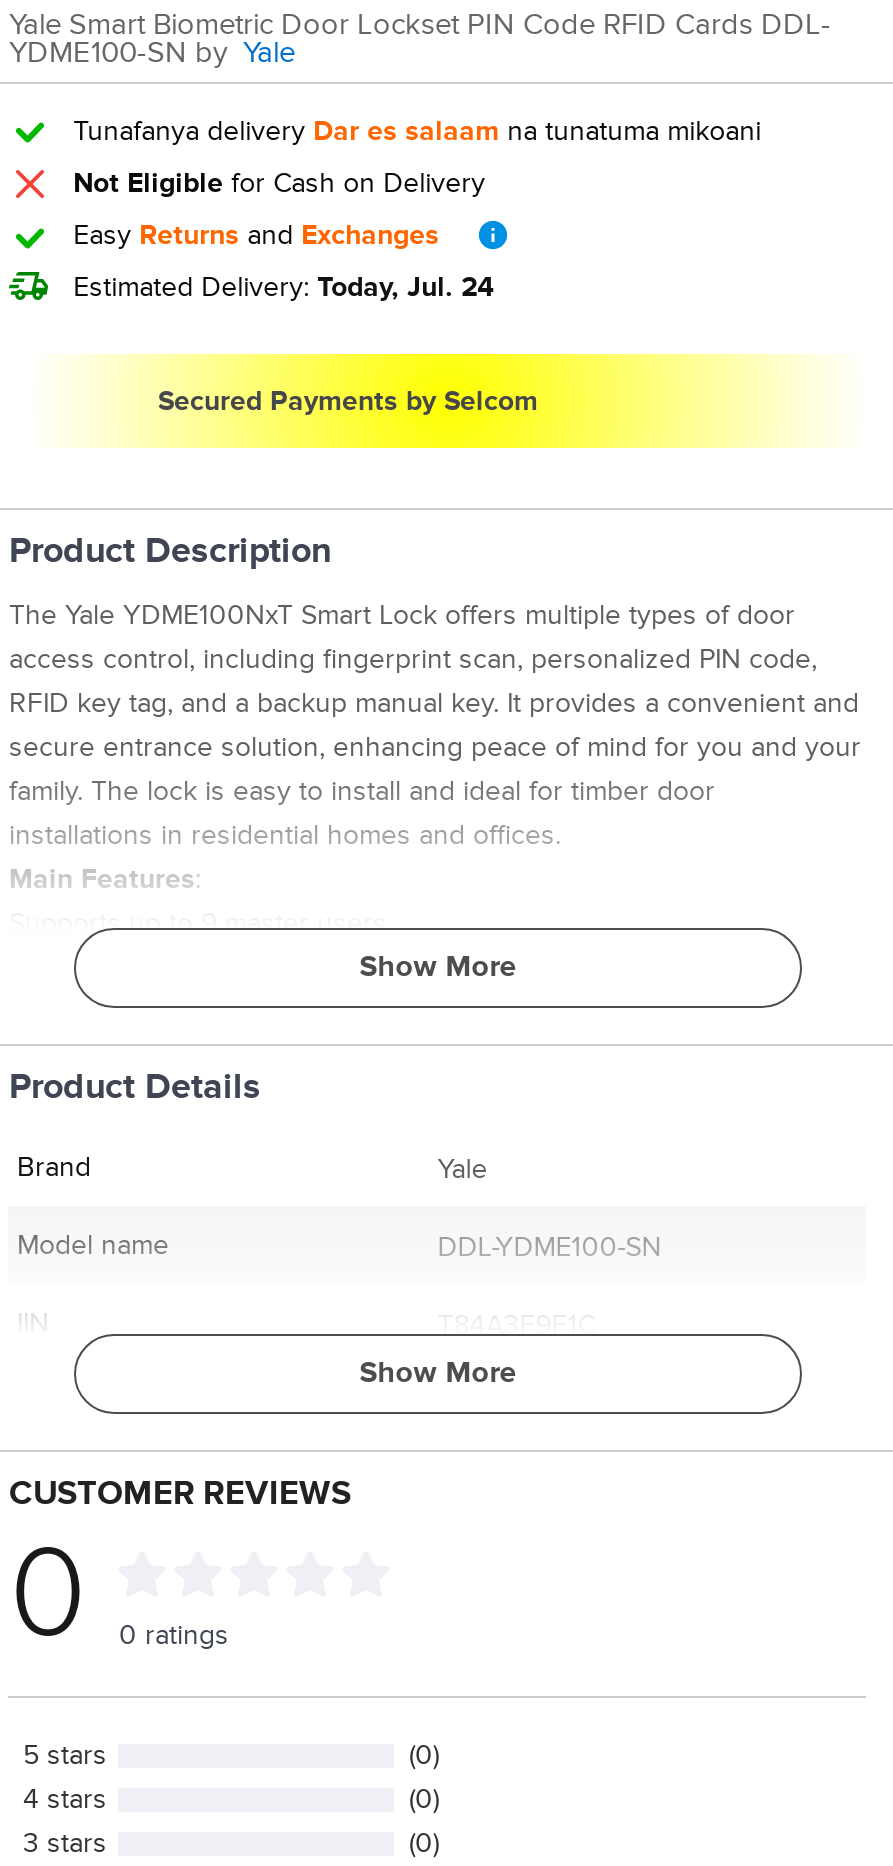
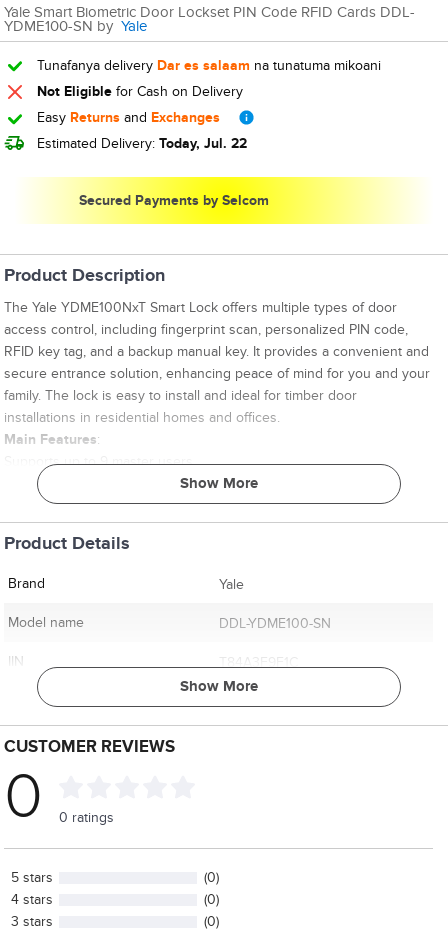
- Estimated Delivery: Today, Jul. 24
+ Estimated Delivery: Today, Jul. 22
